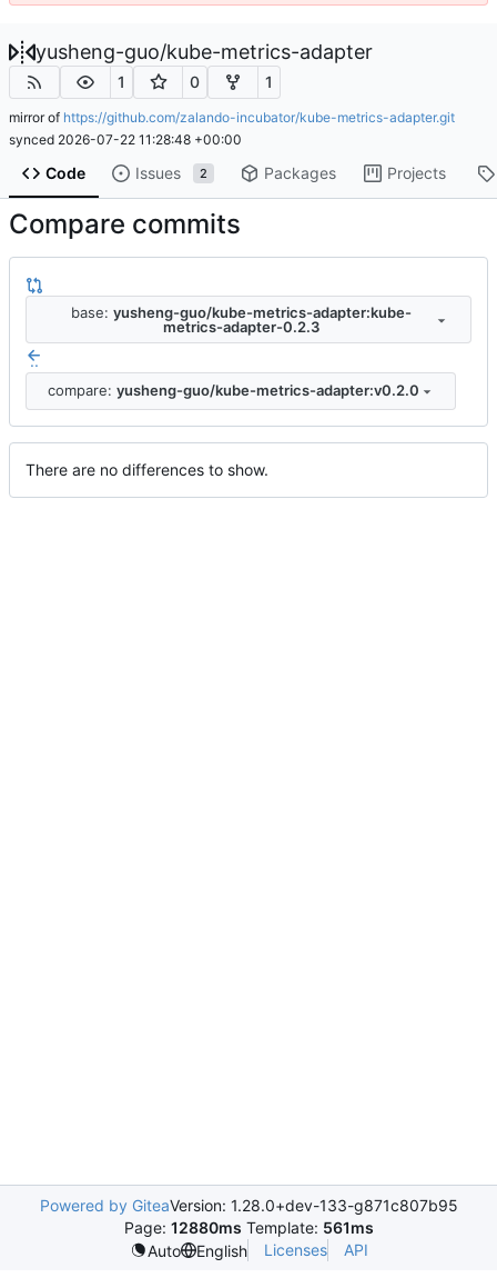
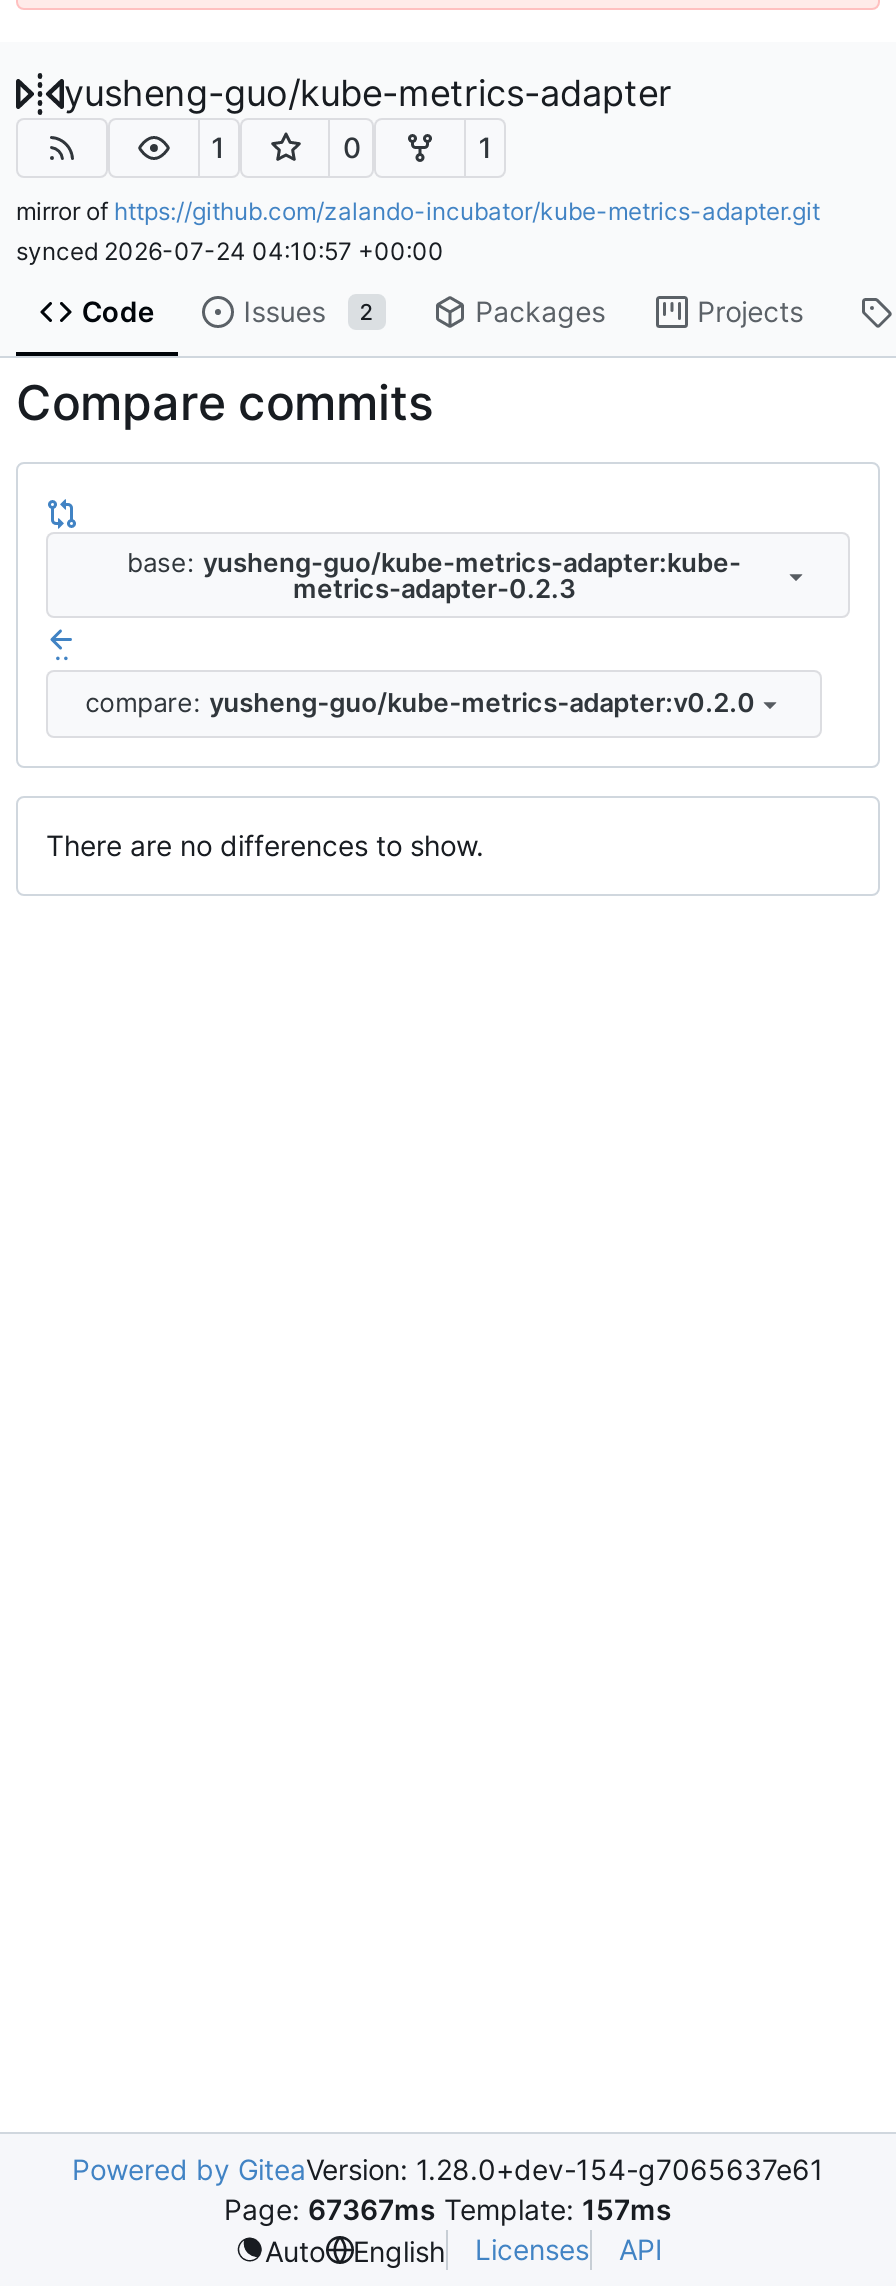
- synced 2026-07-22 11:28:48 +00:00
+ synced 2026-07-24 04:10:57 +00:00

- Powered by GiteaVersion: 1.28.0+dev-133-g871c807b95
+ Powered by GiteaVersion: 1.28.0+dev-154-g7065637e61

- Page: 12880ms Template: 561ms
+ Page: 67367ms Template: 157ms
